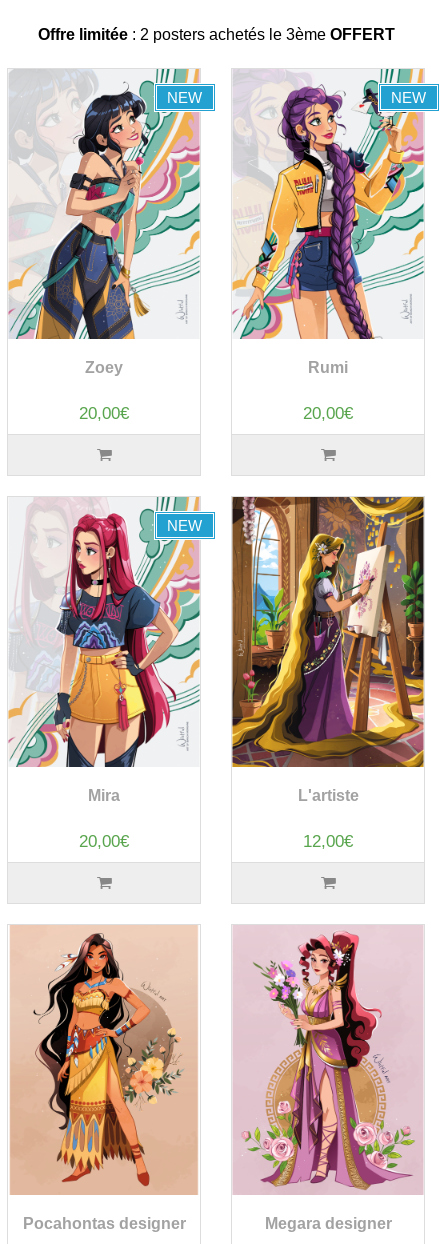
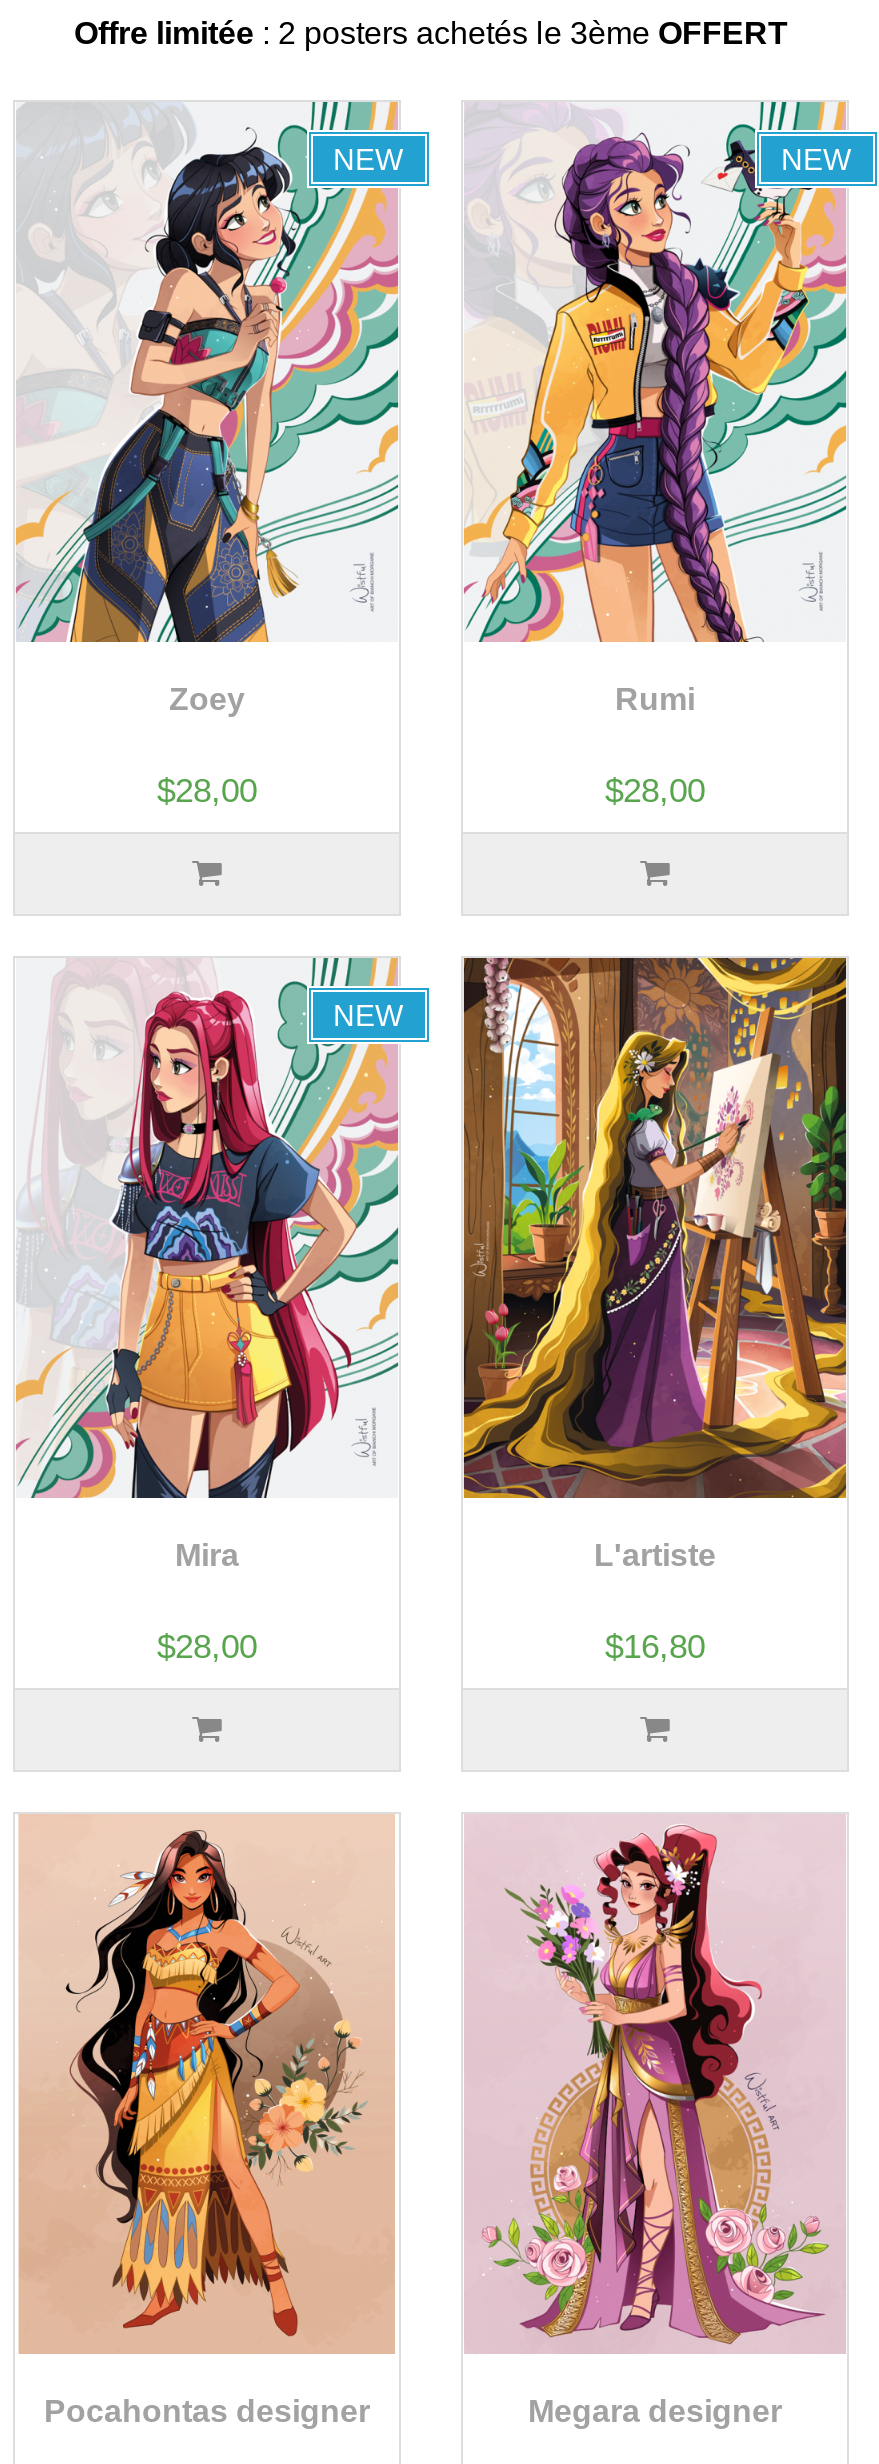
- 20,00€
+ $28,00

- 20,00€
+ $28,00

- 20,00€
+ $28,00

- 12,00€
+ $16,80
